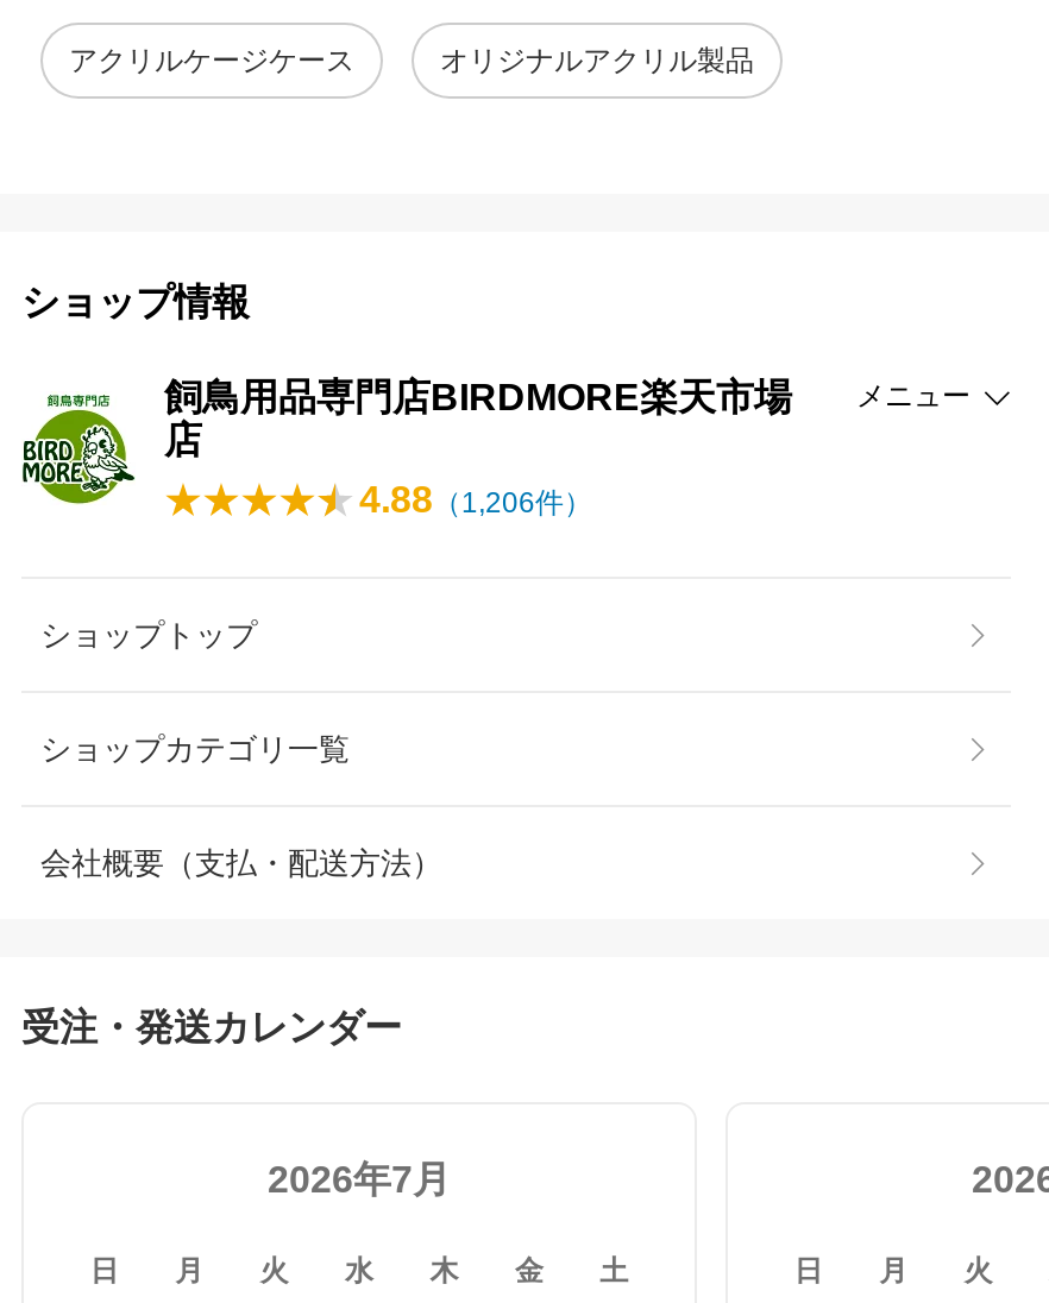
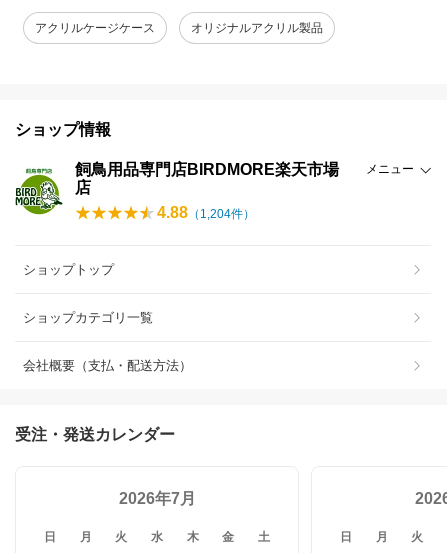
- 4.88（1,206件）
+ 4.88（1,204件）
